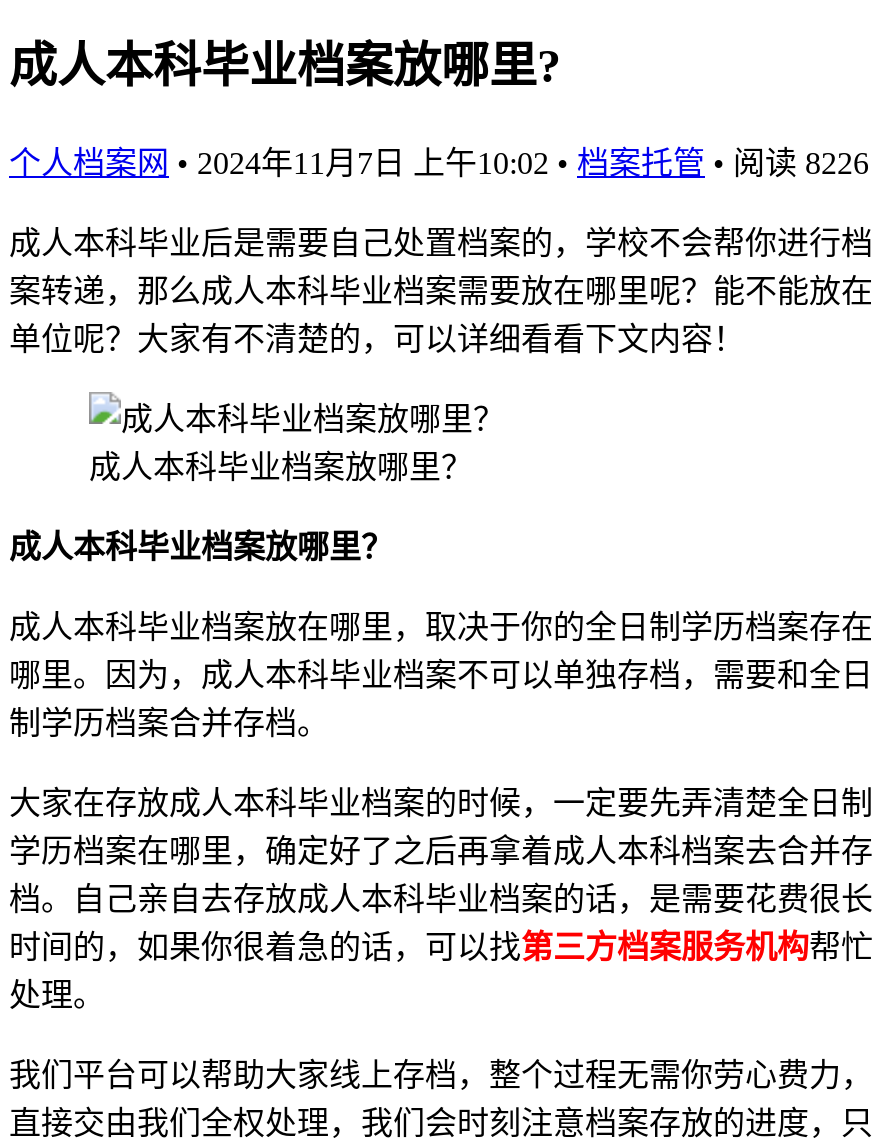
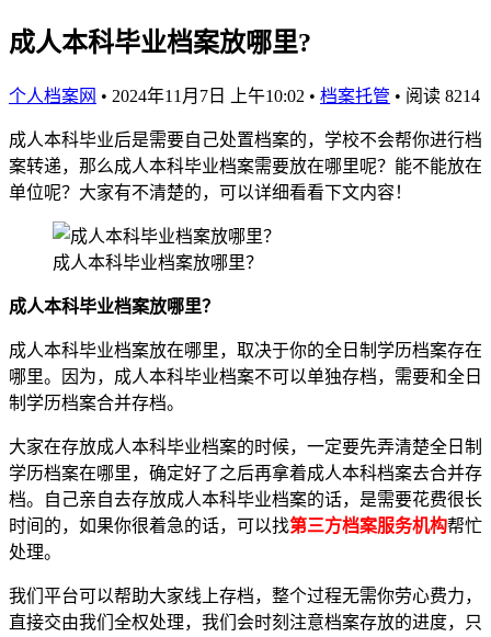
- 个人档案网 • 2024年11月7日 上午10:02 • 档案托管 • 阅读 8226
+ 个人档案网 • 2024年11月7日 上午10:02 • 档案托管 • 阅读 8214
